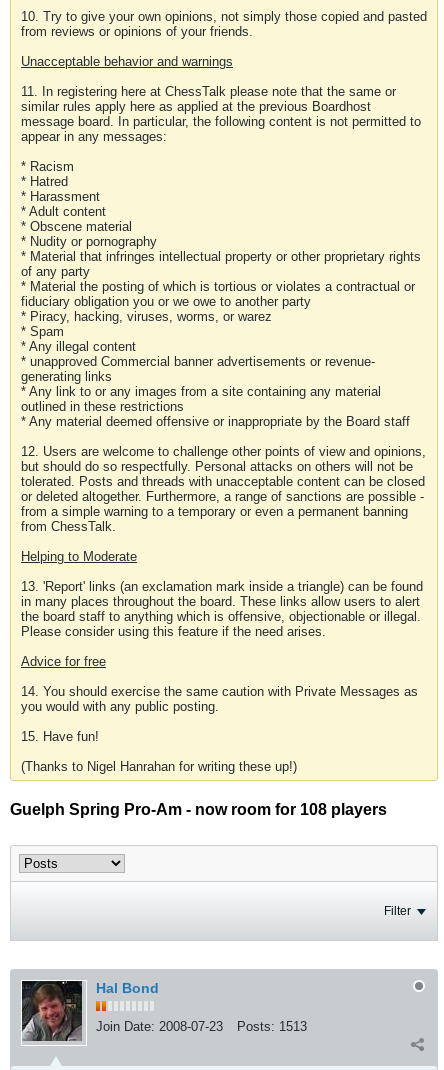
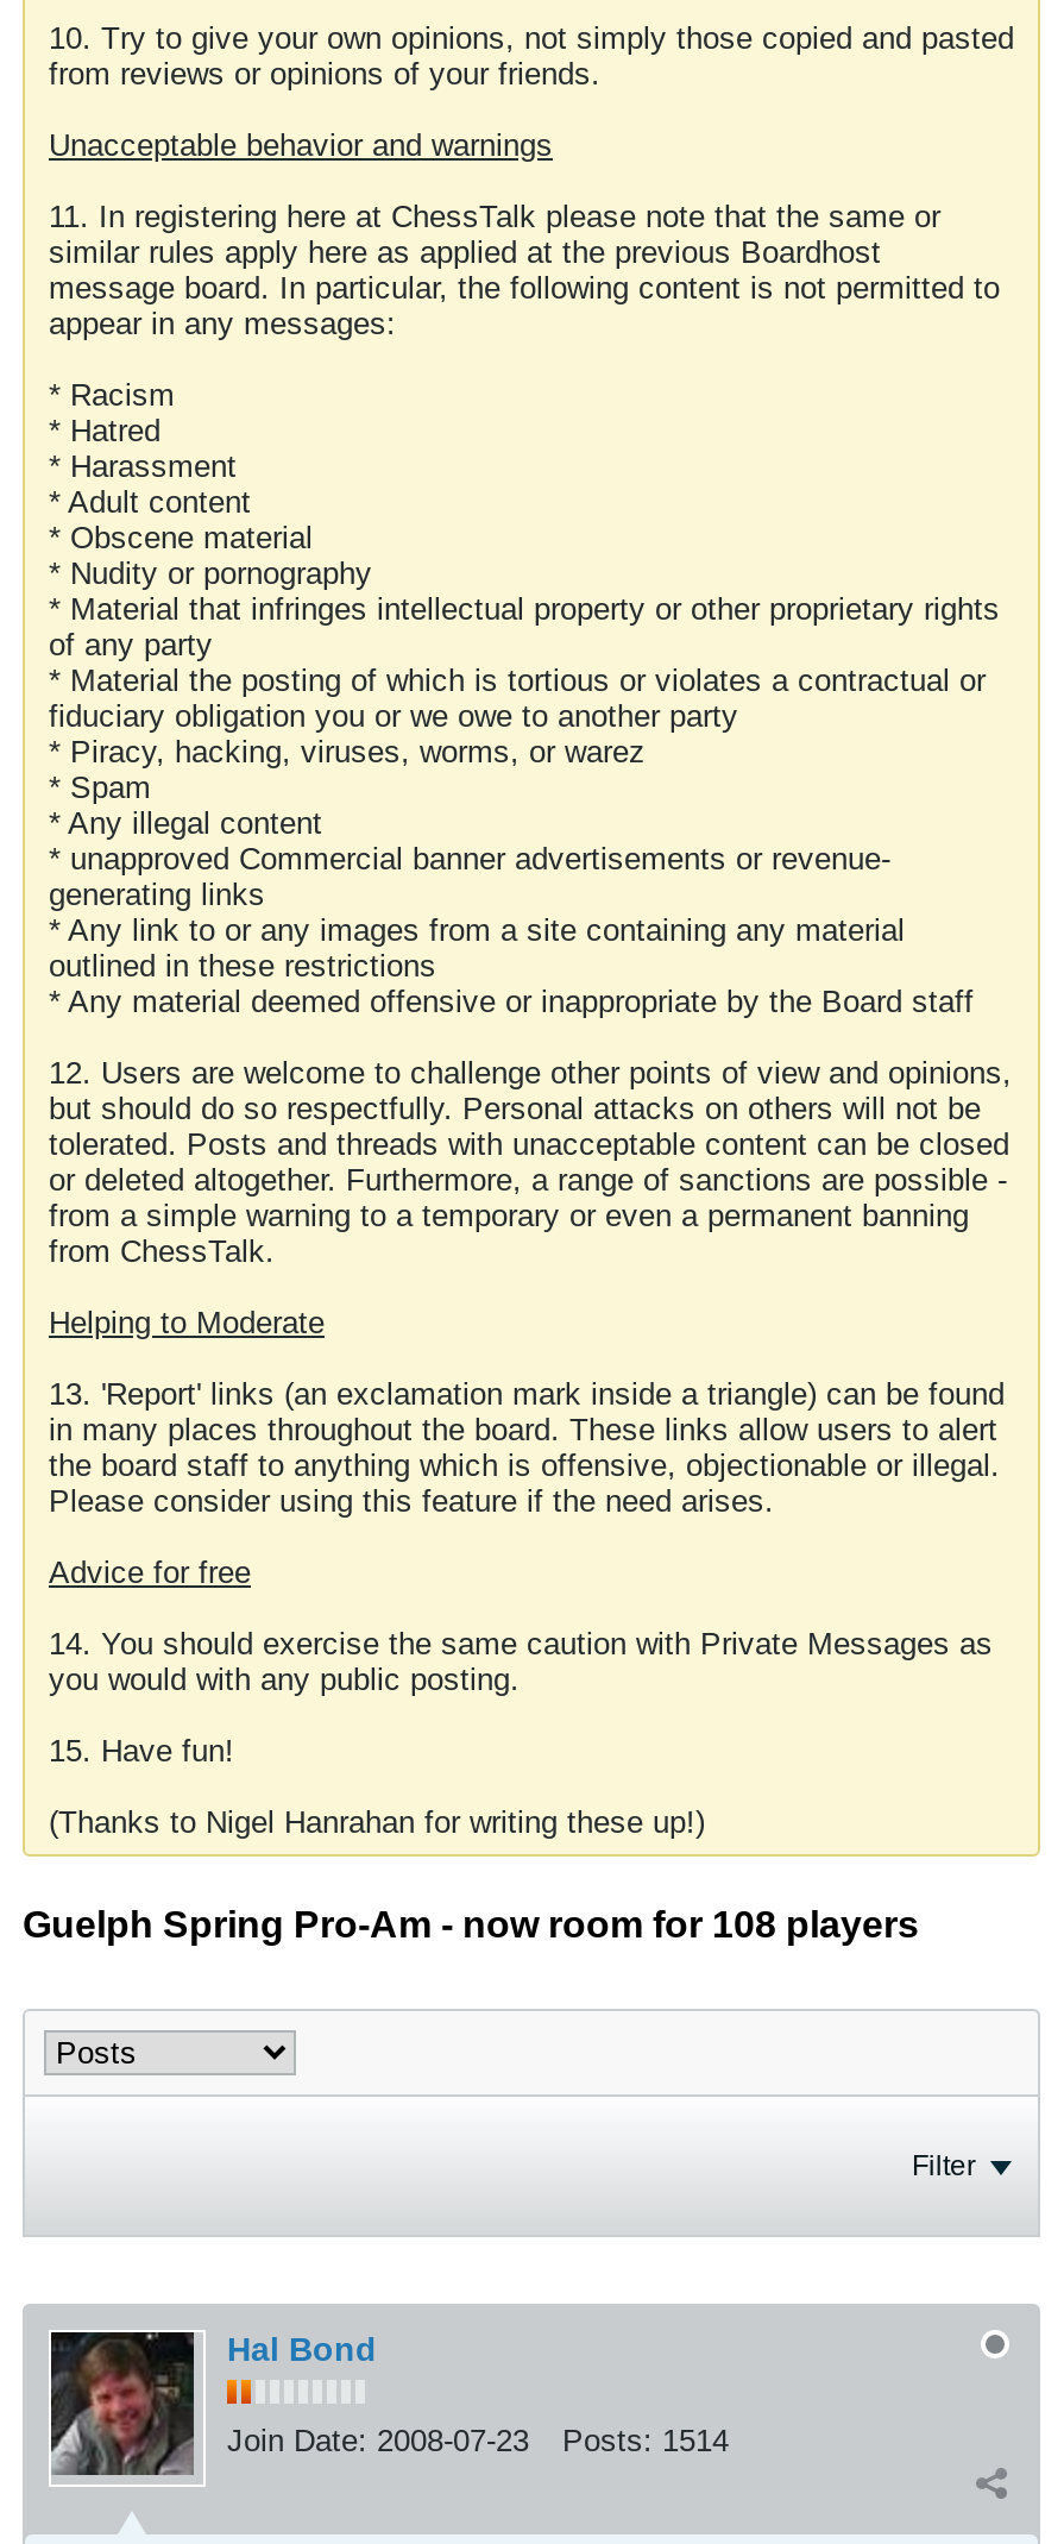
- Join Date: 2008-07-23 Posts: 1513
+ Join Date: 2008-07-23 Posts: 1514
